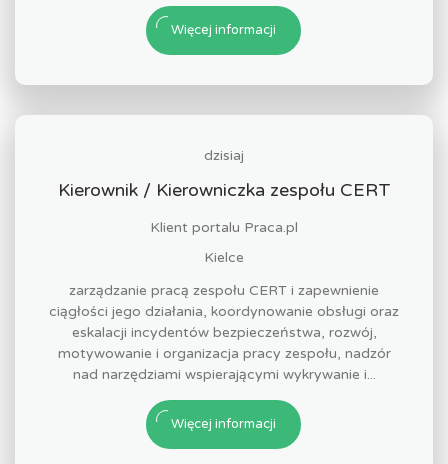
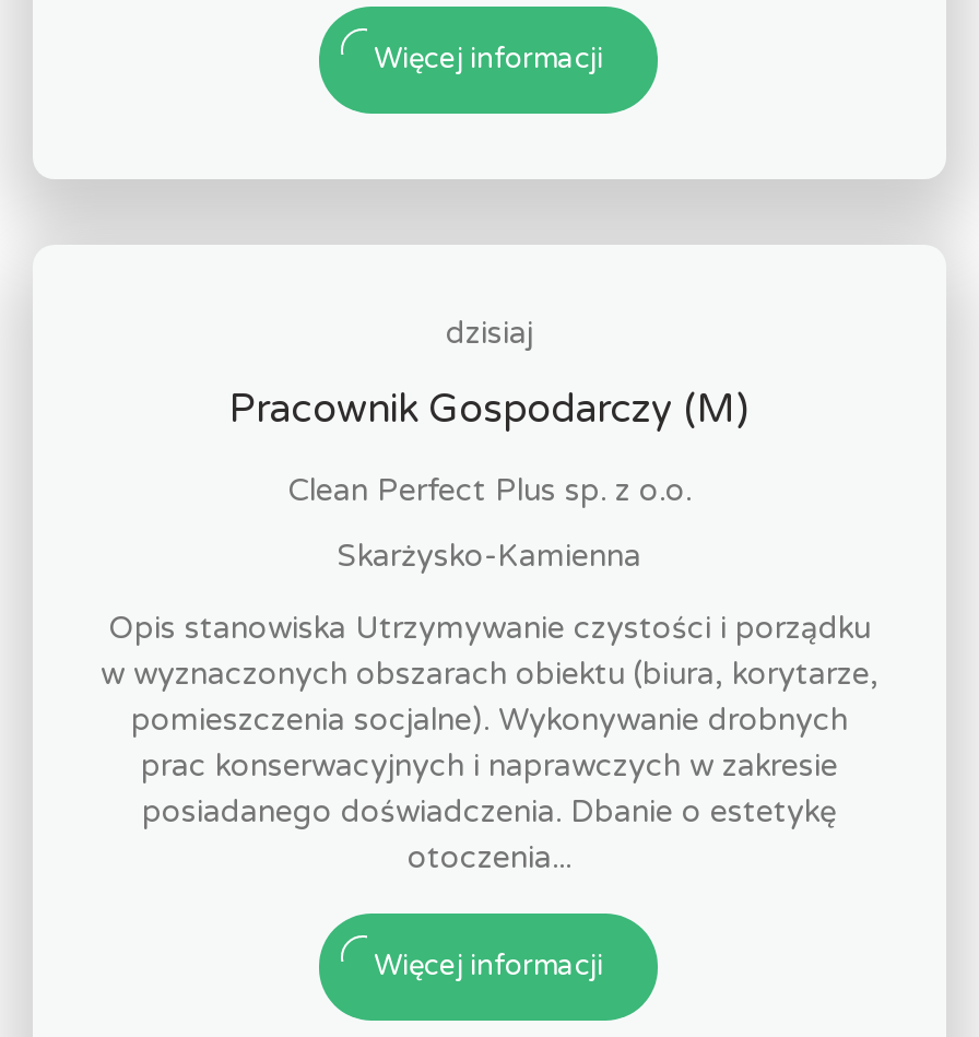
- Kierownik / Kierowniczka zespołu CERT
+ Pracownik Gospodarczy (M)

- Klient portalu Praca.pl
+ Clean Perfect Plus sp. z o.o.

- Kielce
+ Skarżysko-Kamienna

- zarządzanie pracą zespołu CERT i zapewnienie
- ciągłości jego działania, koordynowanie obsługi oraz
- eskalacji incydentów bezpieczeństwa, rozwój,
- motywowanie i organizacja pracy zespołu, nadzór
- nad narzędziami wspierającymi wykrywanie i...
+ Opis stanowiska Utrzymywanie czystości i porządku
+ w wyznaczonych obszarach obiektu (biura, korytarze,
+ pomieszczenia socjalne). Wykonywanie drobnych
+ prac konserwacyjnych i naprawczych w zakresie
+ posiadanego doświadczenia. Dbanie o estetykę
+ otoczenia...
